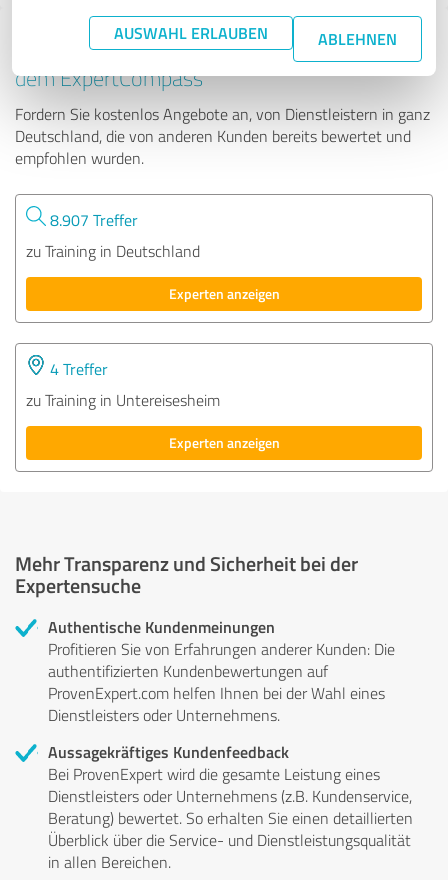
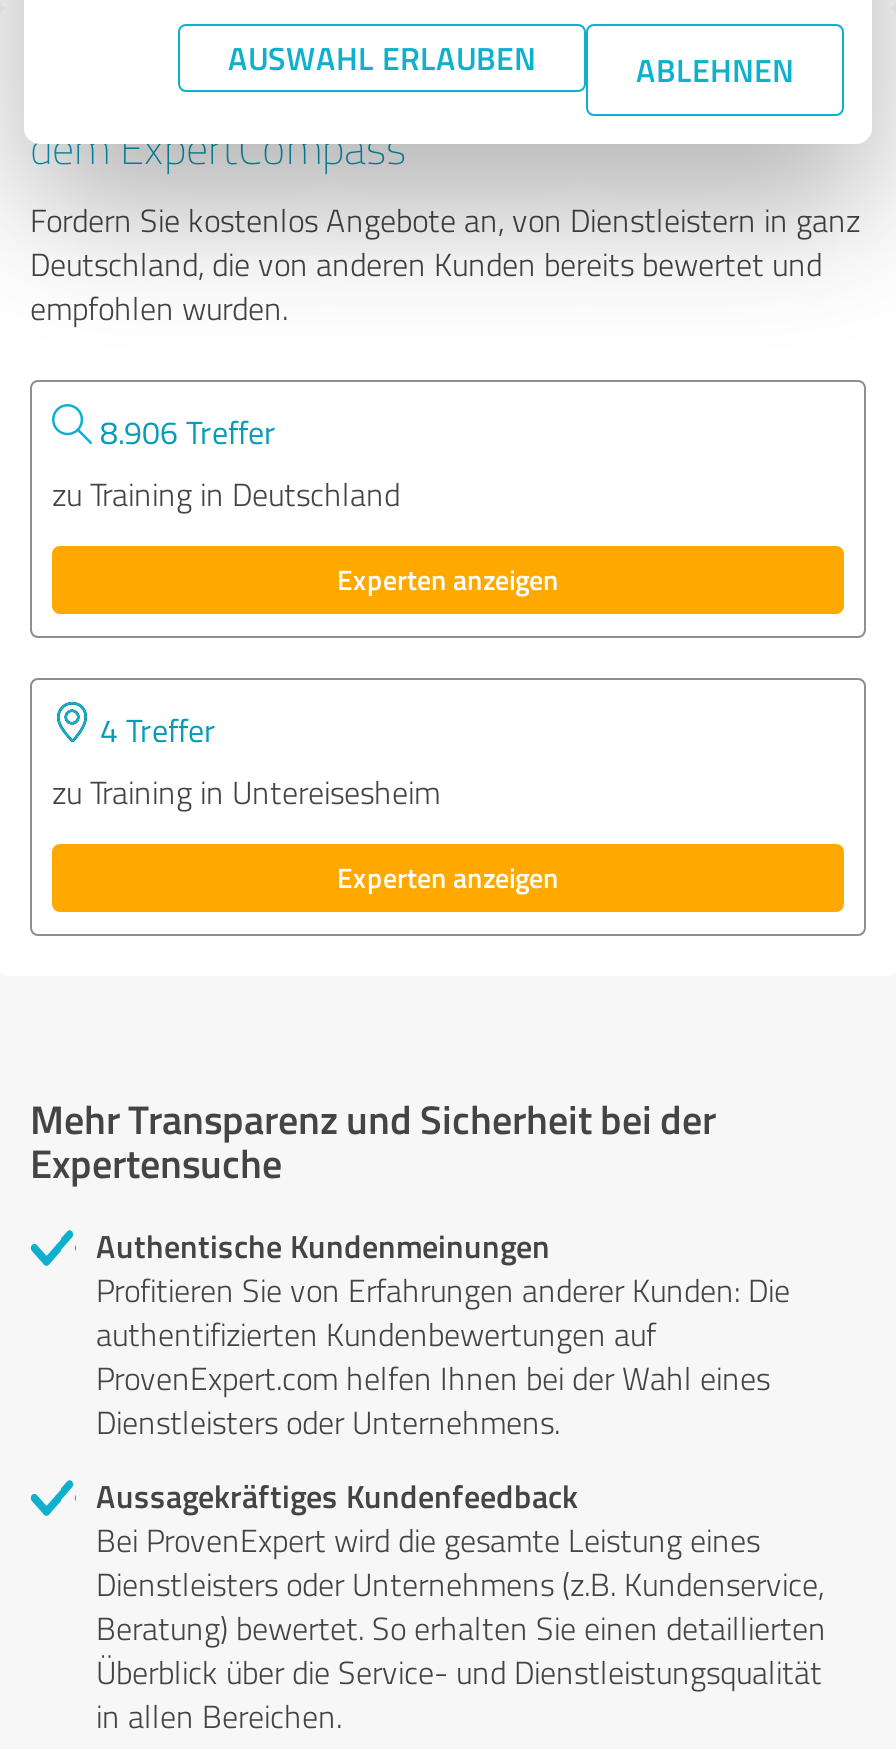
- 8.907 Treffer
+ 8.906 Treffer
